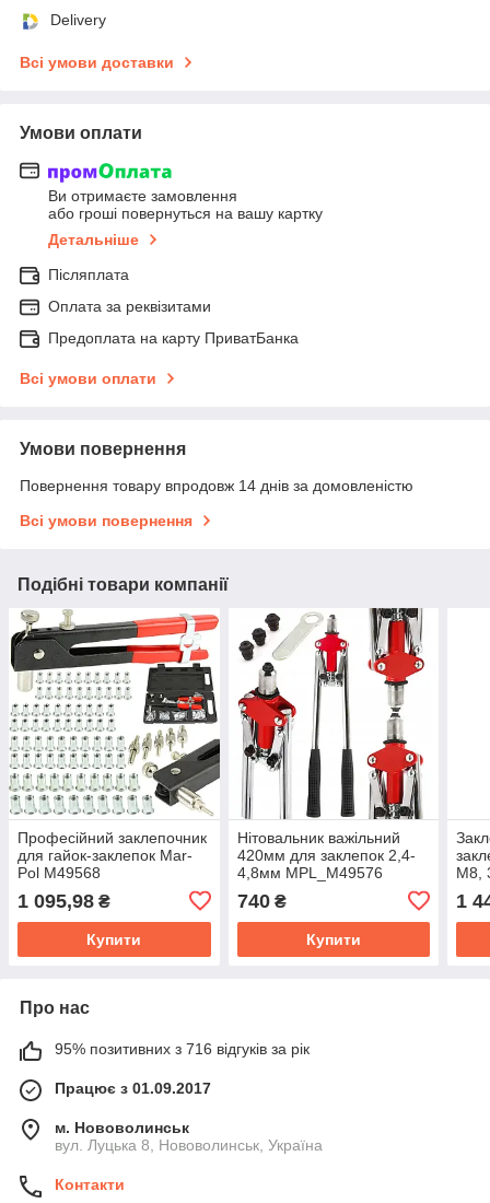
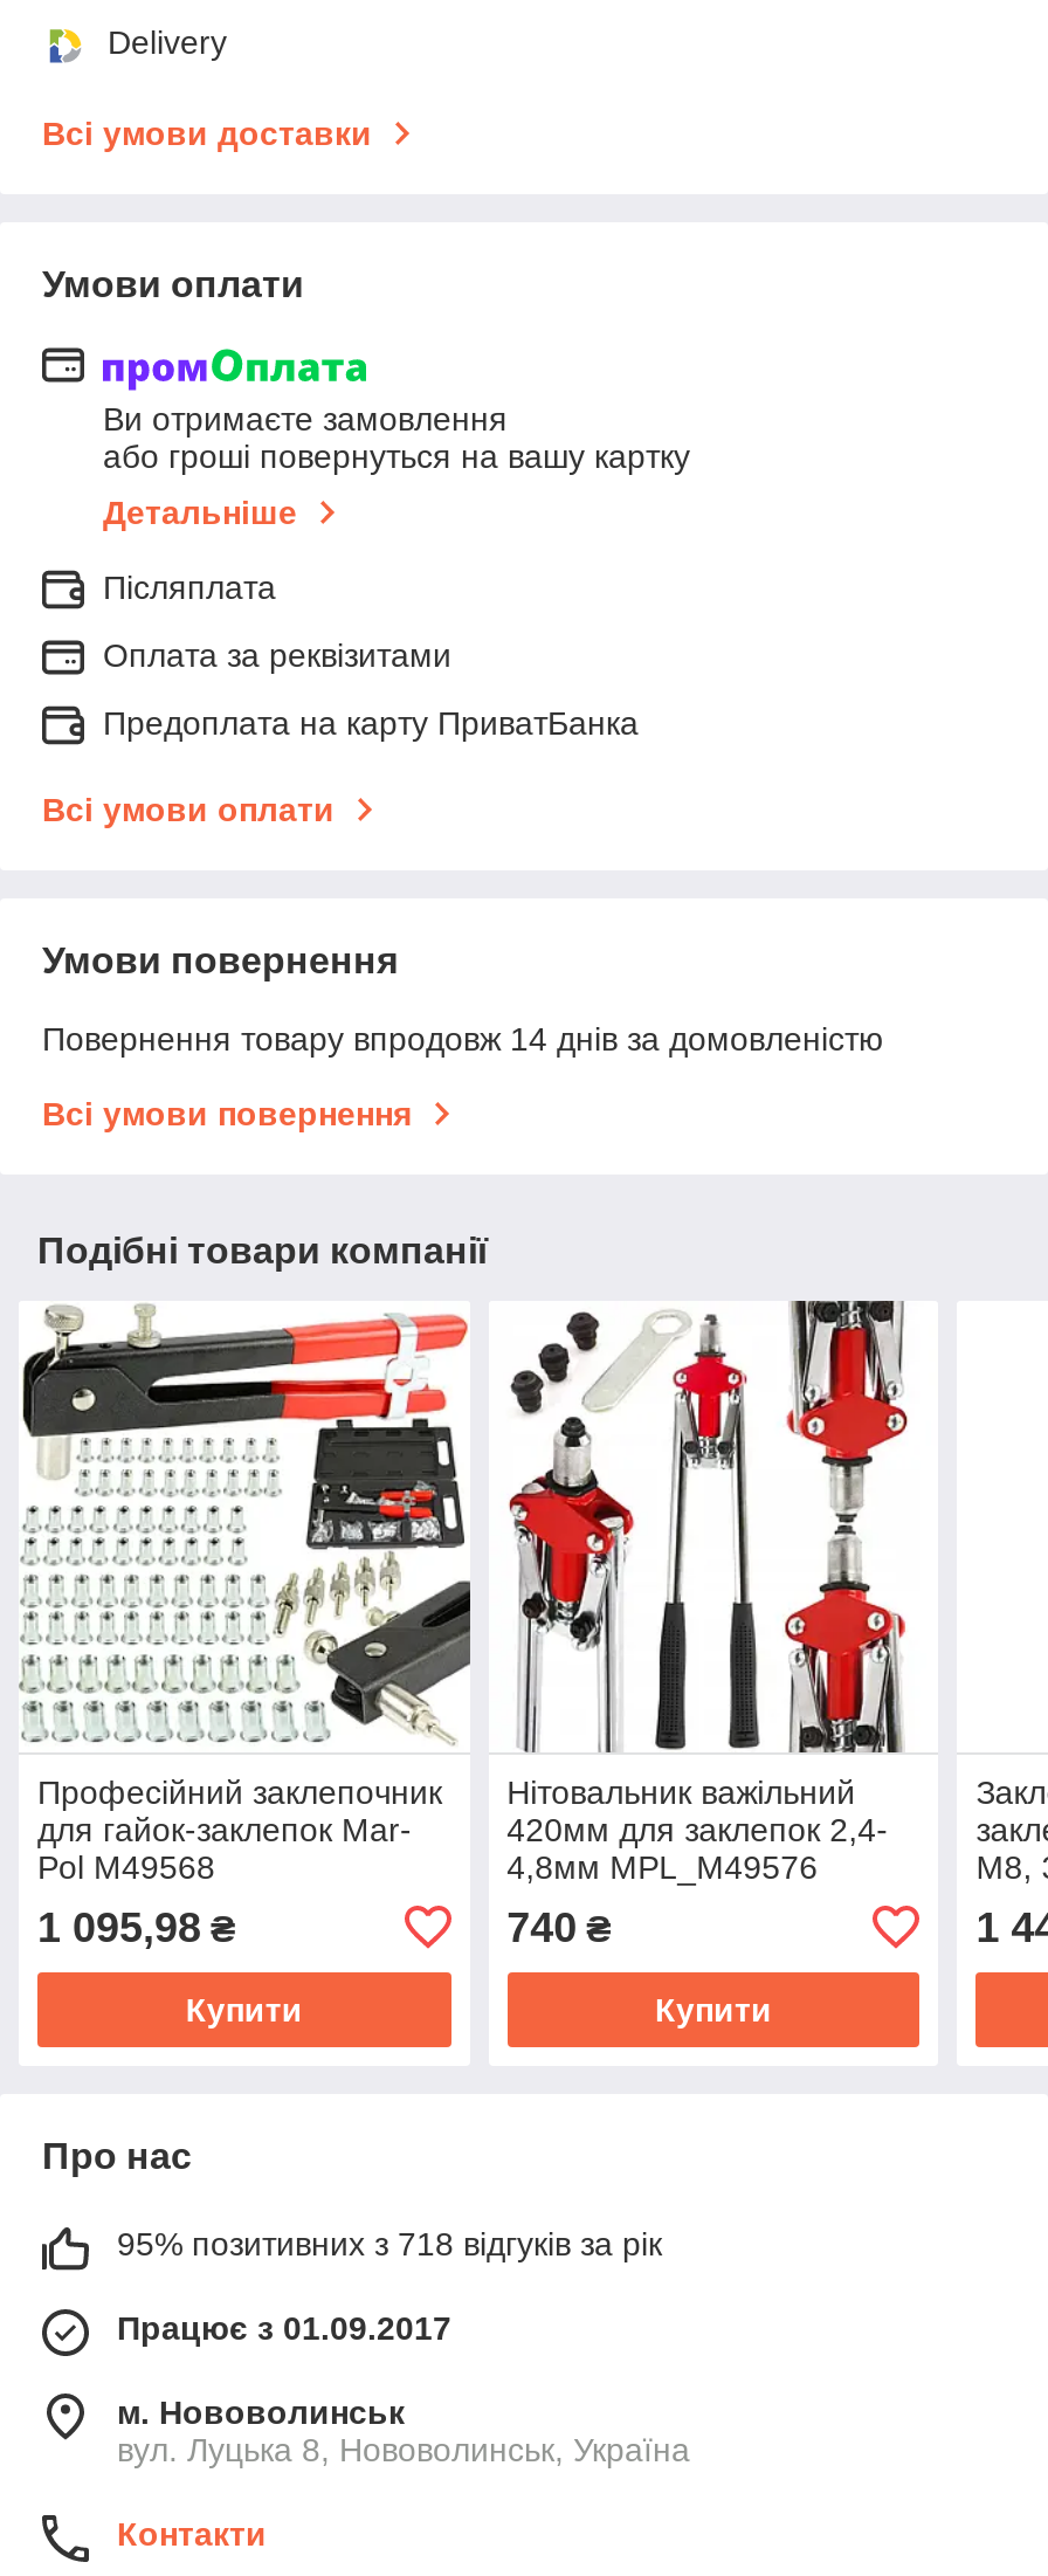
- 95% позитивних з 716 відгуків за рік
+ 95% позитивних з 718 відгуків за рік
